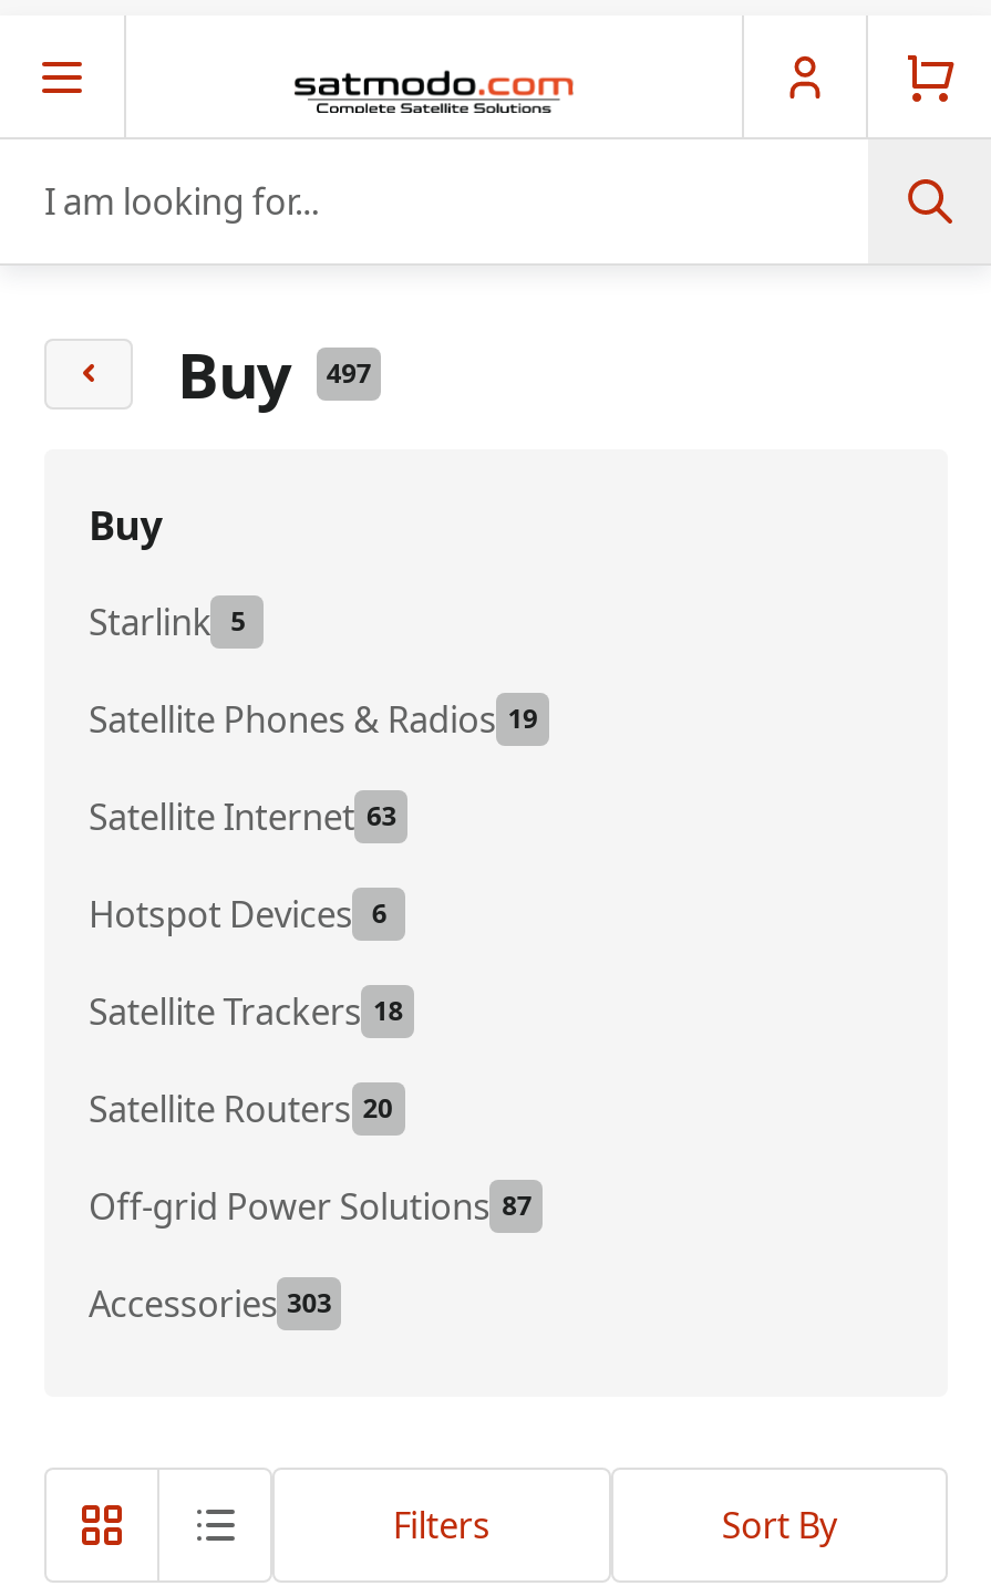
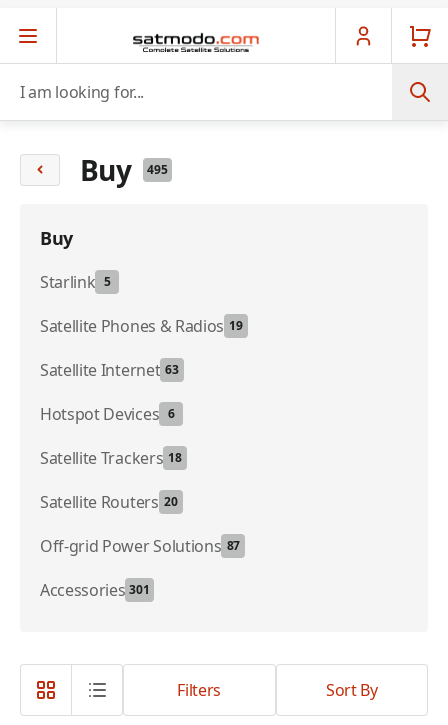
- Buy 497
+ Buy 495

- Accessories 303
+ Accessories 301
